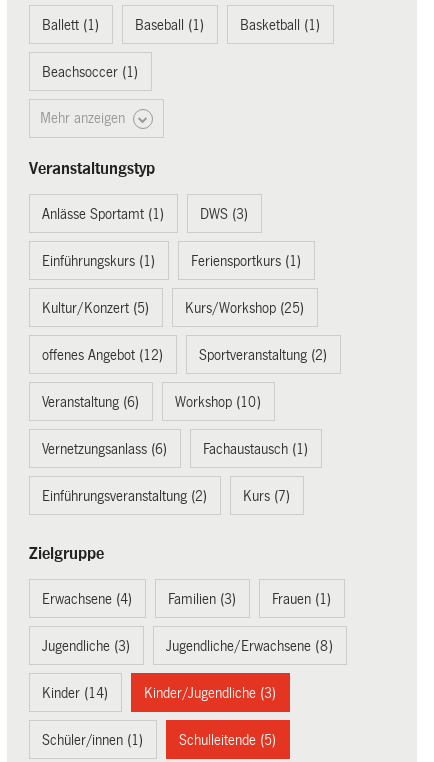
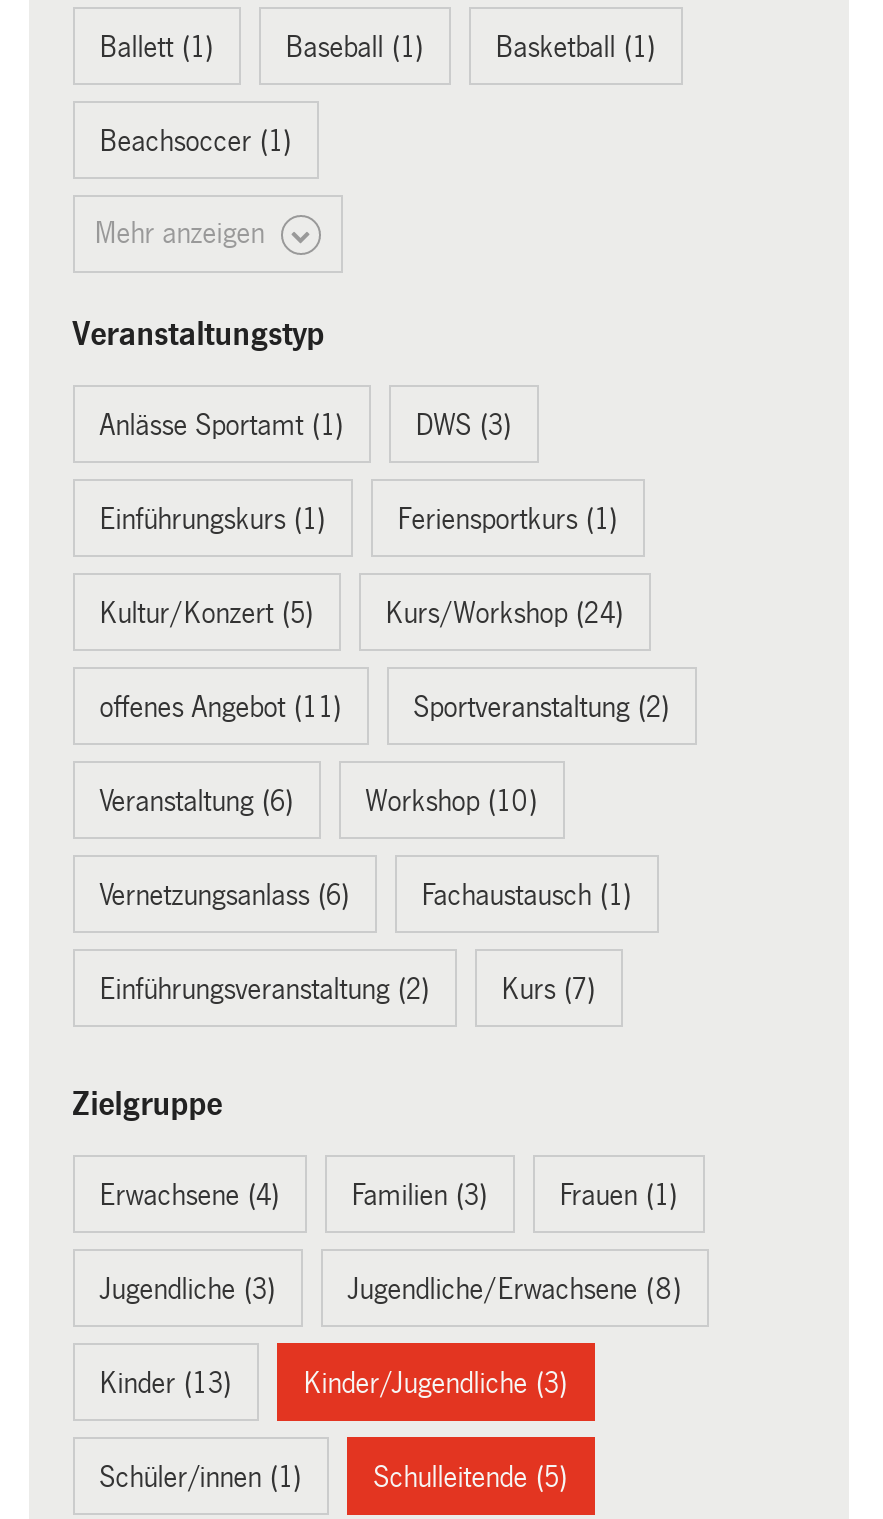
- Kurs/Workshop (25)
+ Kurs/Workshop (24)

- offenes Angebot (12)
+ offenes Angebot (11)

- Kinder (14)
+ Kinder (13)
